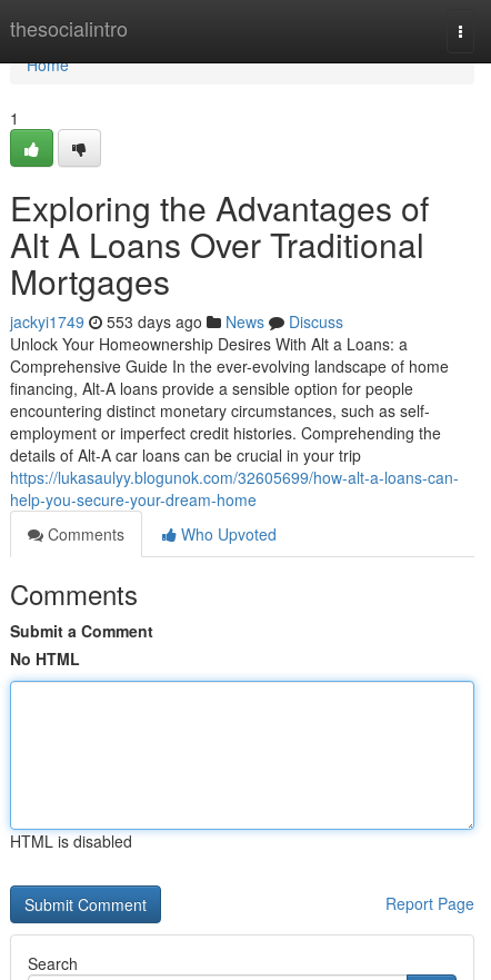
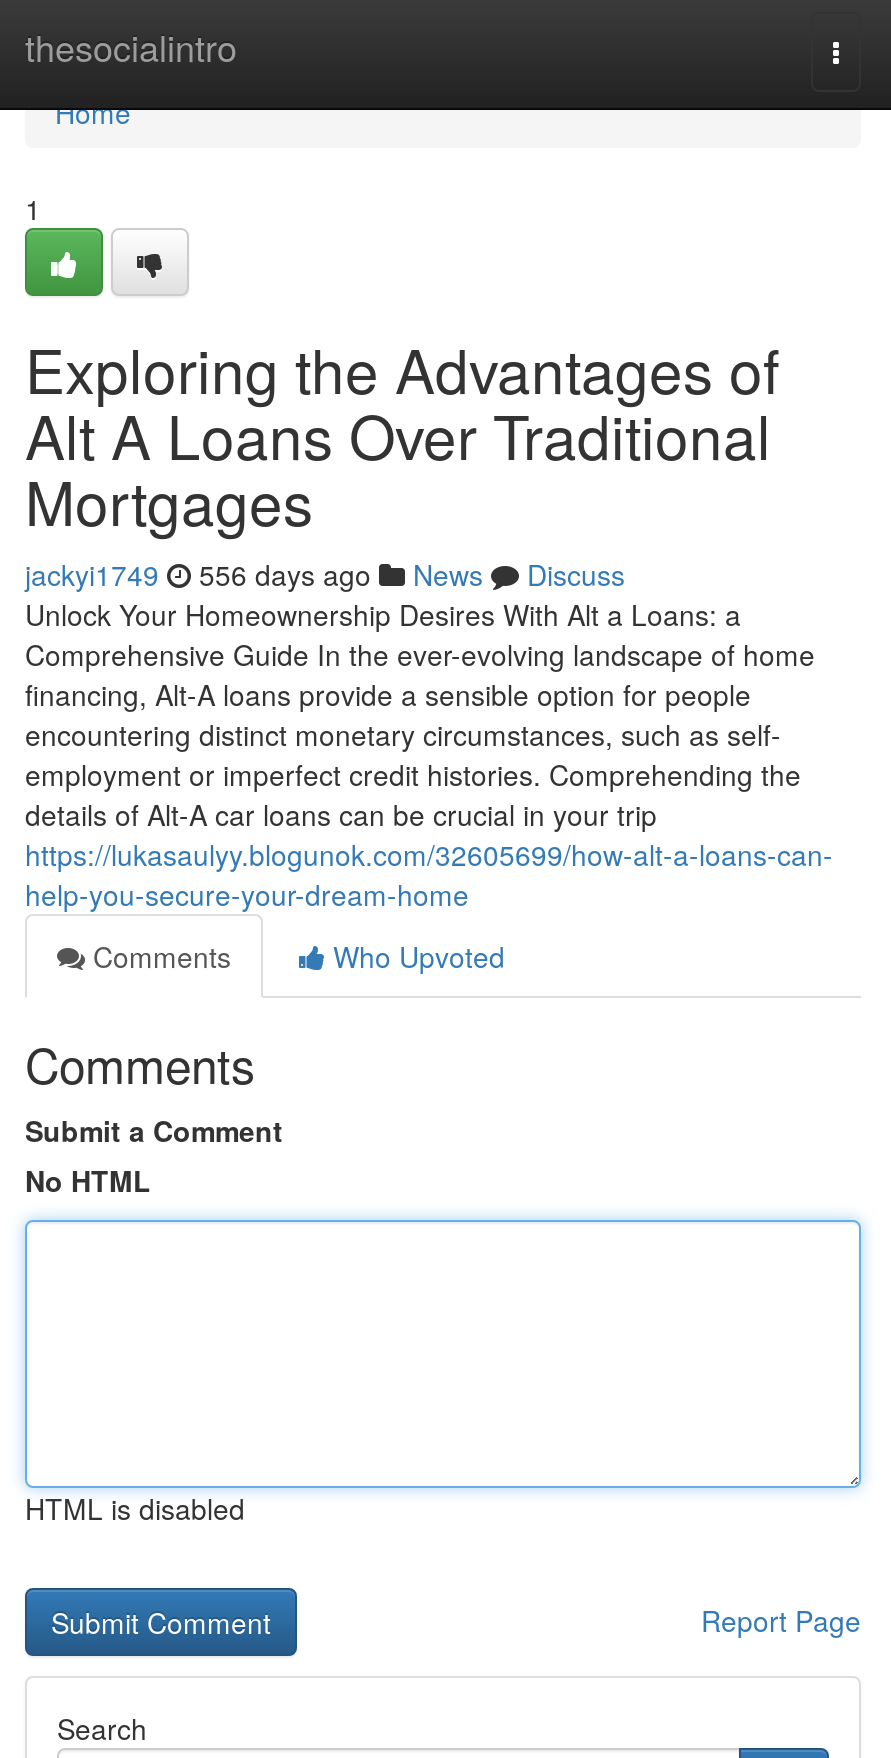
- jackyi1749 553 days ago News Discuss
+ jackyi1749 556 days ago News Discuss
